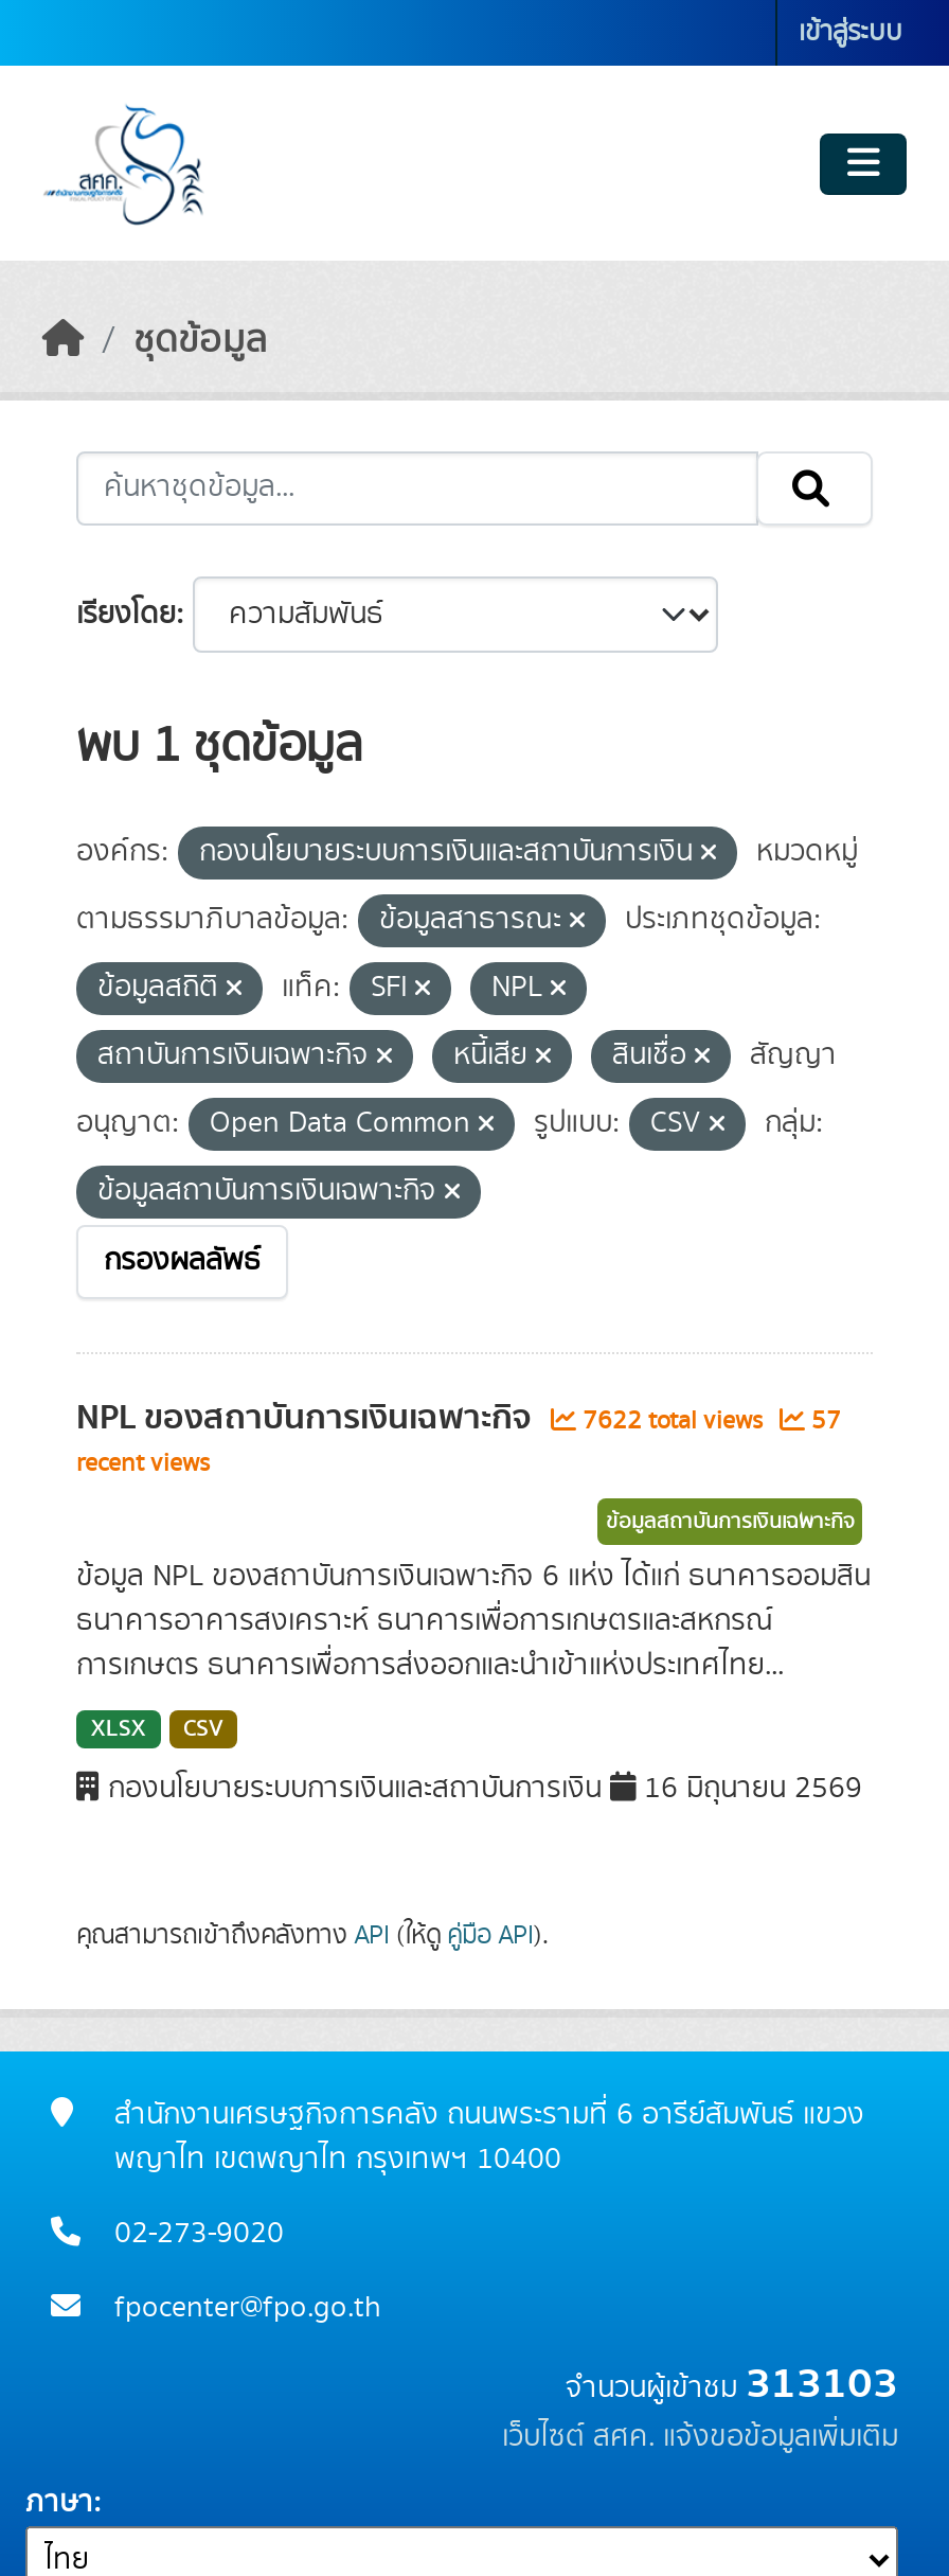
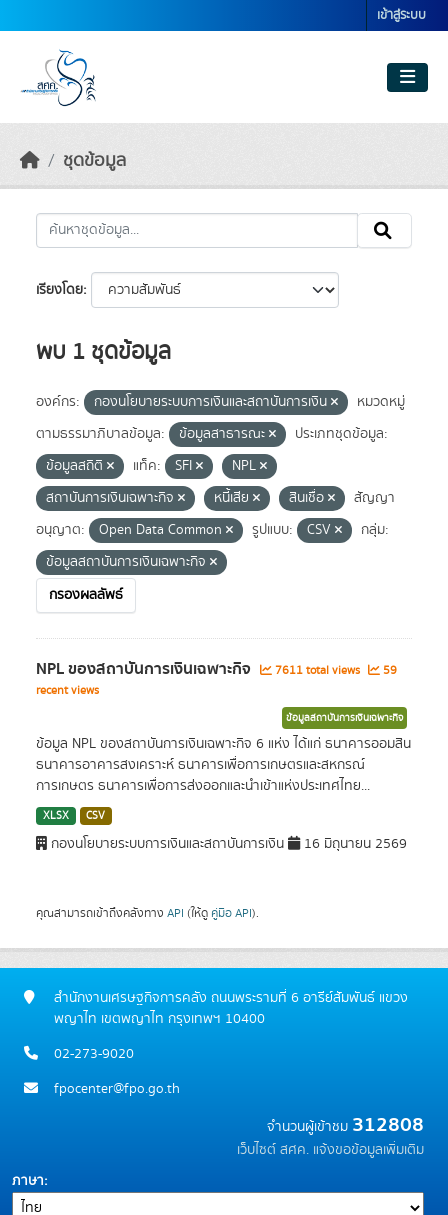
- 7622 total views
+ 7611 total views

- 57
+ 59

- จำนวนผู้เข้าชม313103
+ จำนวนผู้เข้าชม312808
